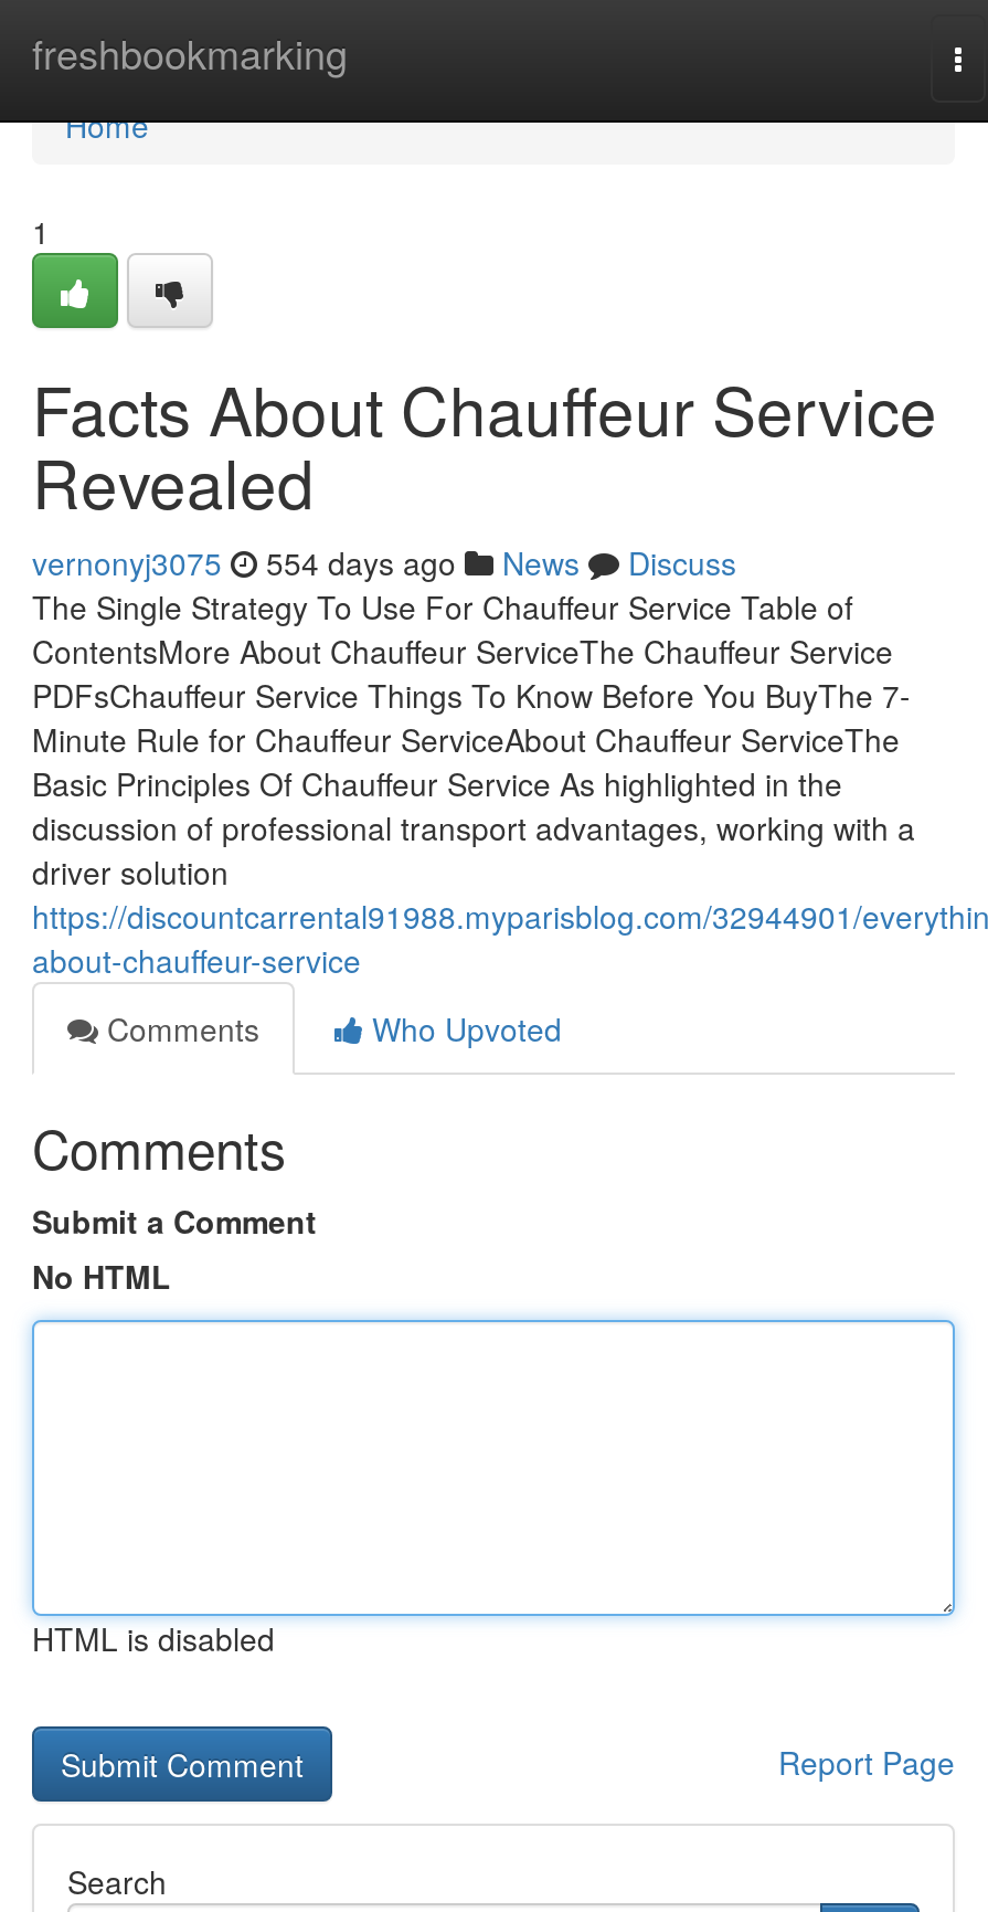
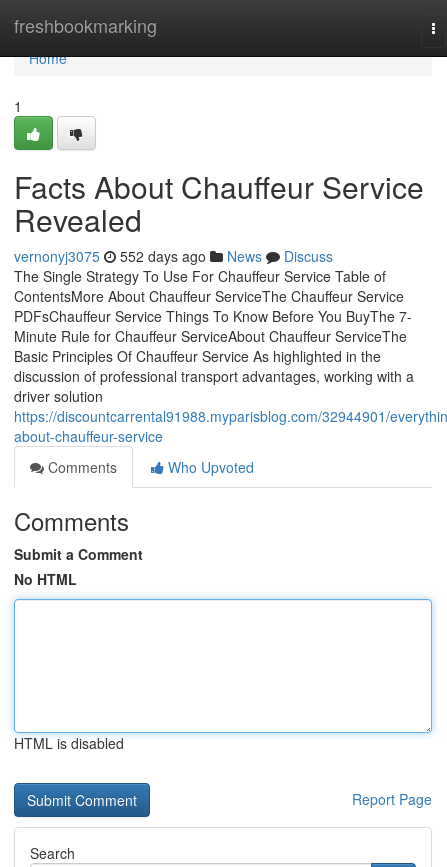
- vernonyj3075 554 days ago News Discuss
+ vernonyj3075 552 days ago News Discuss
